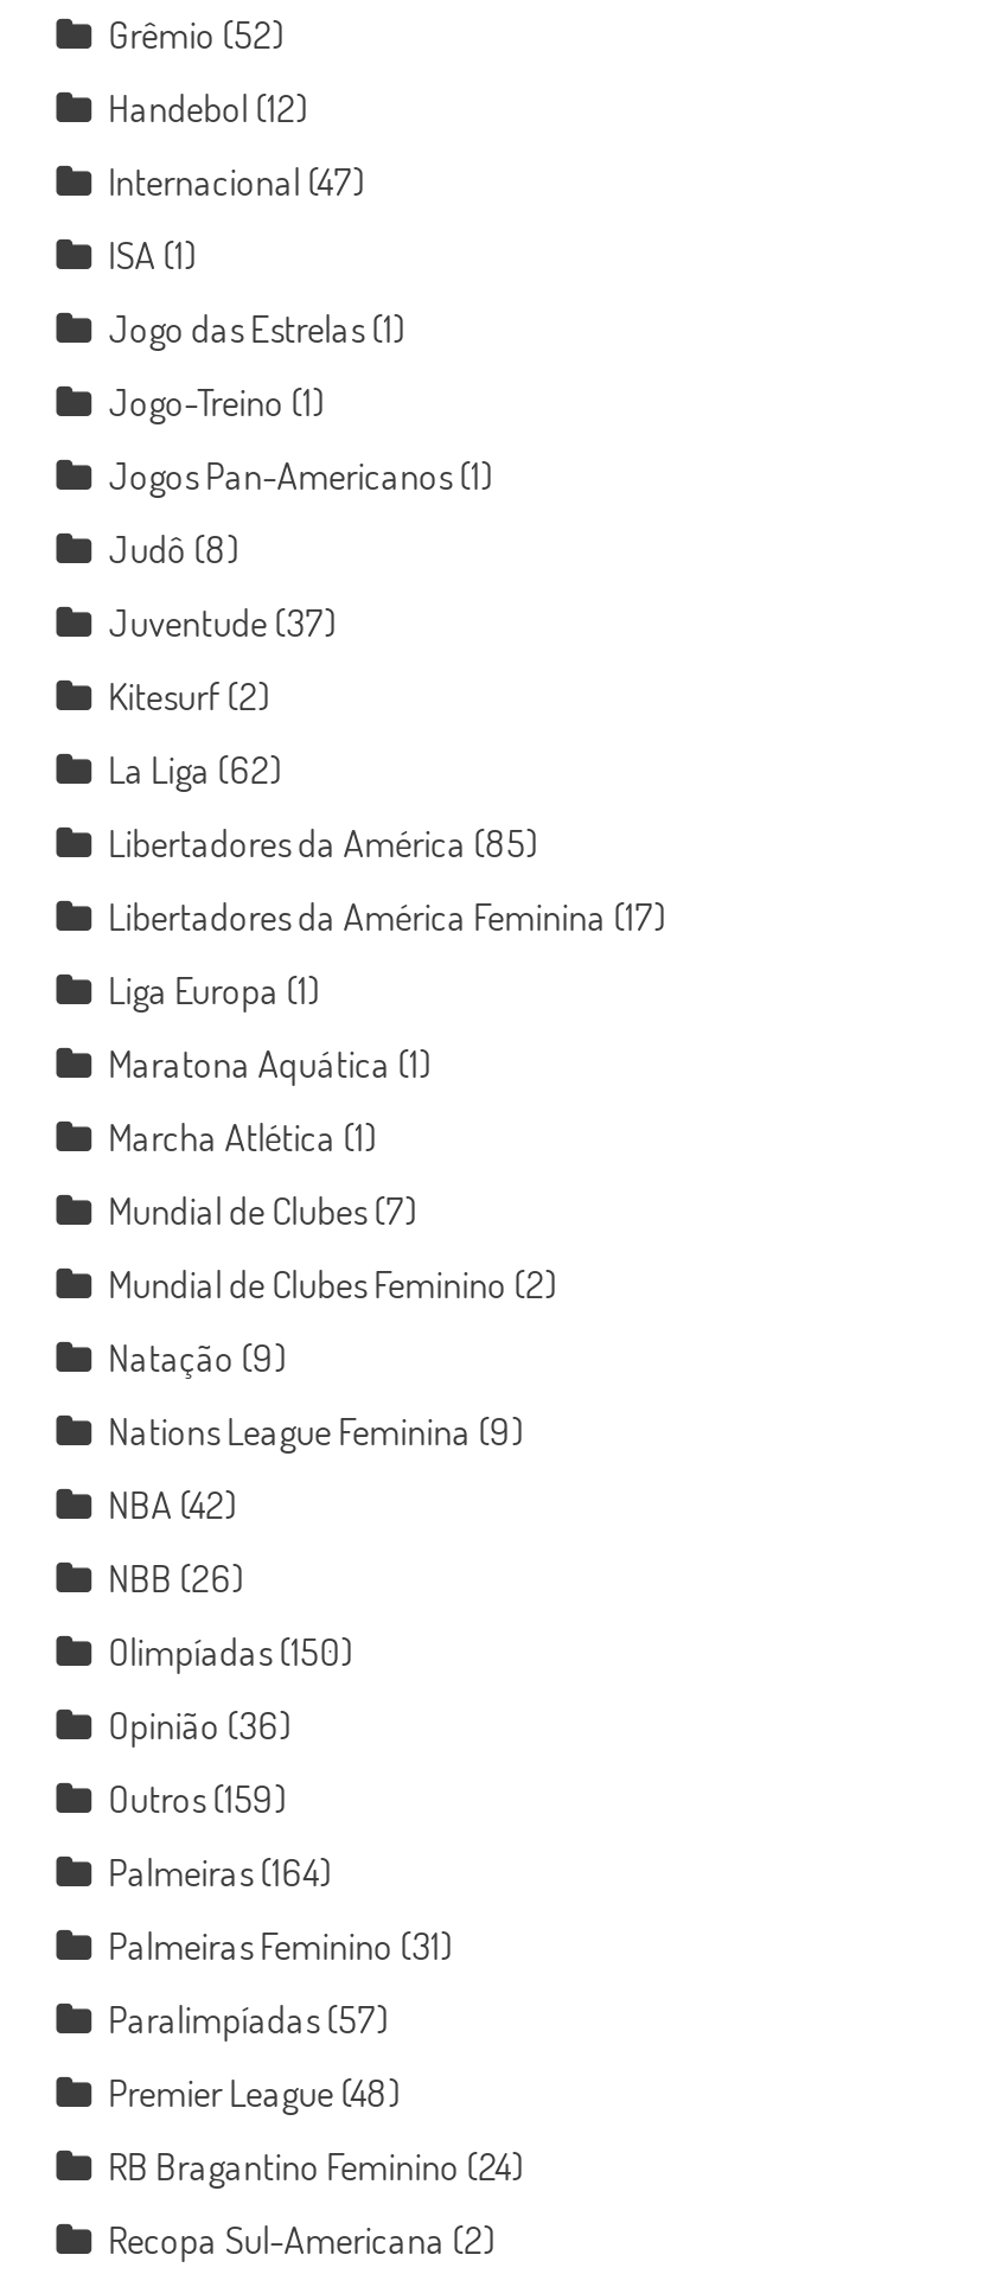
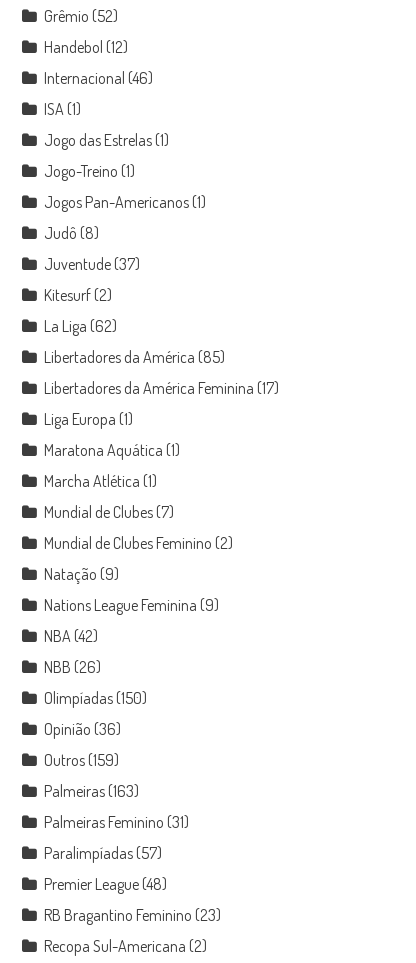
- Internacional (47)
+ Internacional (46)

- Palmeiras (164)
+ Palmeiras (163)

- RB Bragantino Feminino (24)
+ RB Bragantino Feminino (23)
